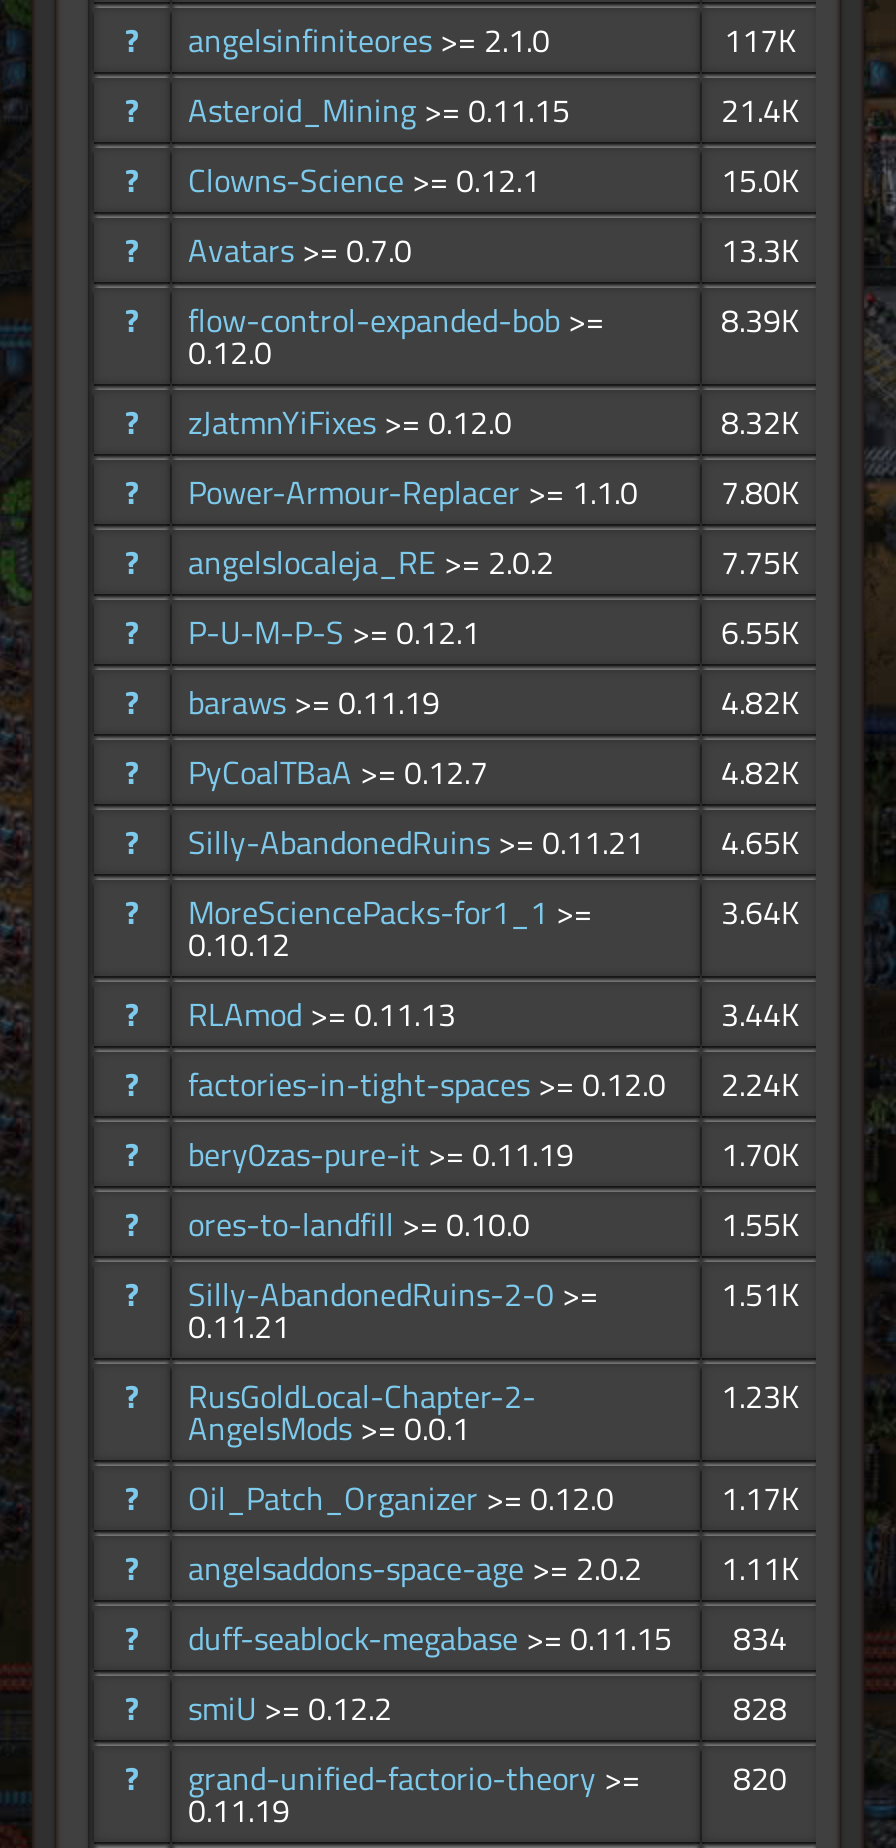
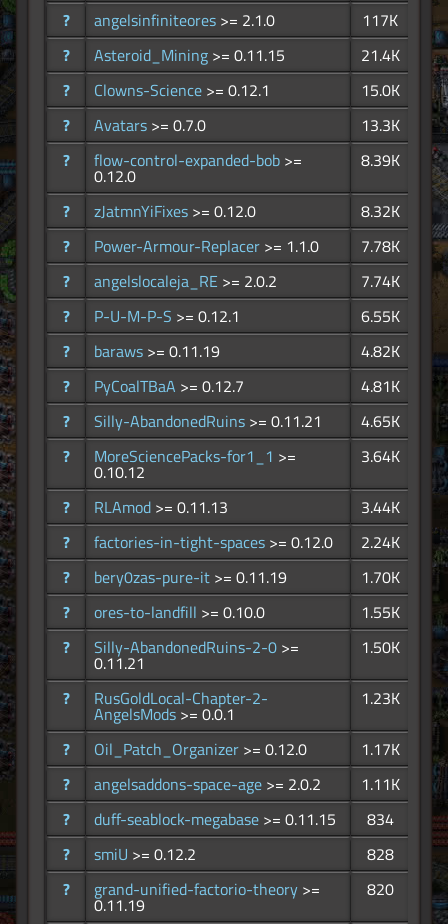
- 7.80K
+ 7.78K

- 7.75K
+ 7.74K

- 4.82K
+ 4.81K

- 1.51K
+ 1.50K
